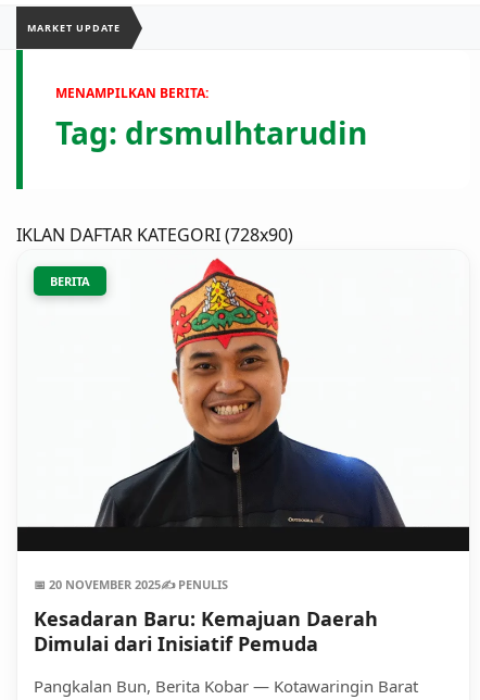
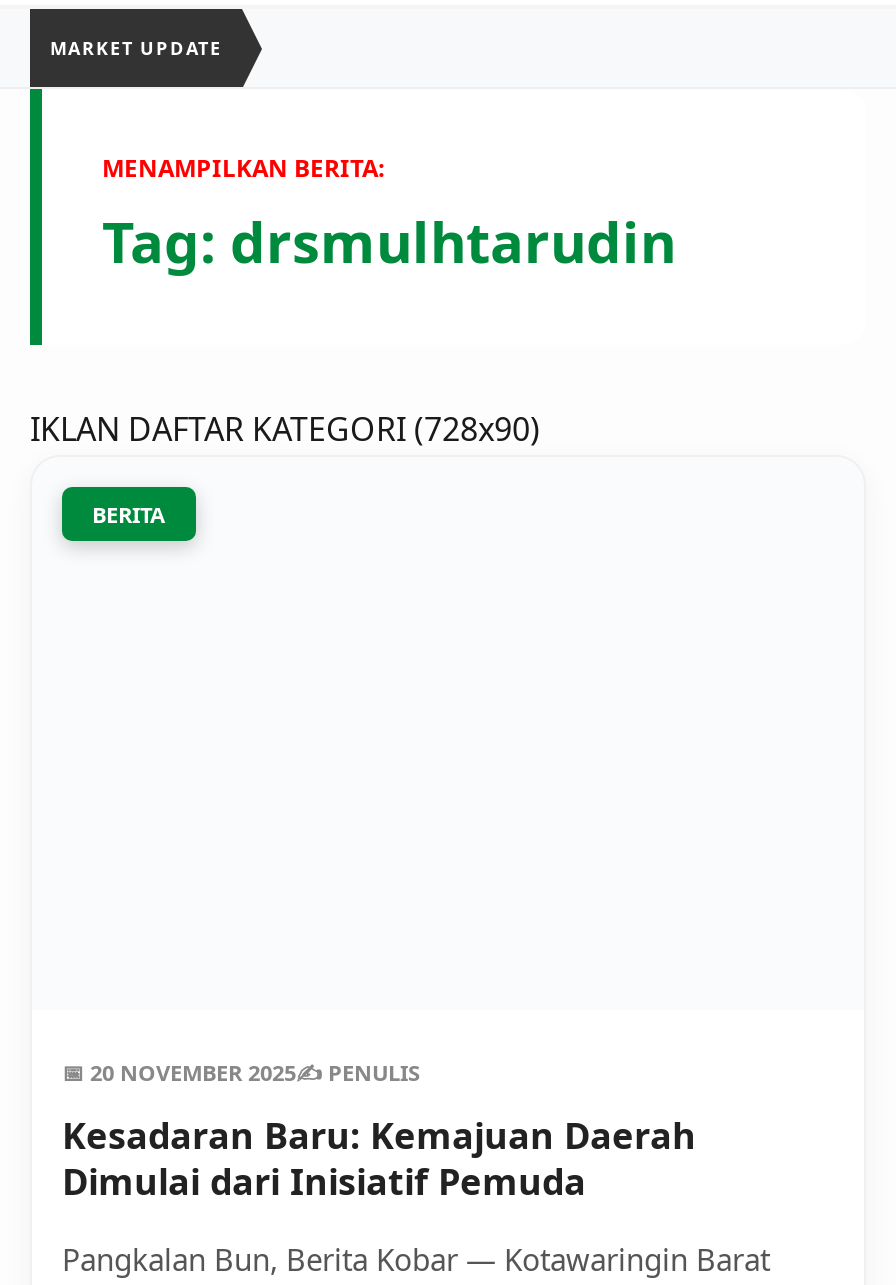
- [image]
